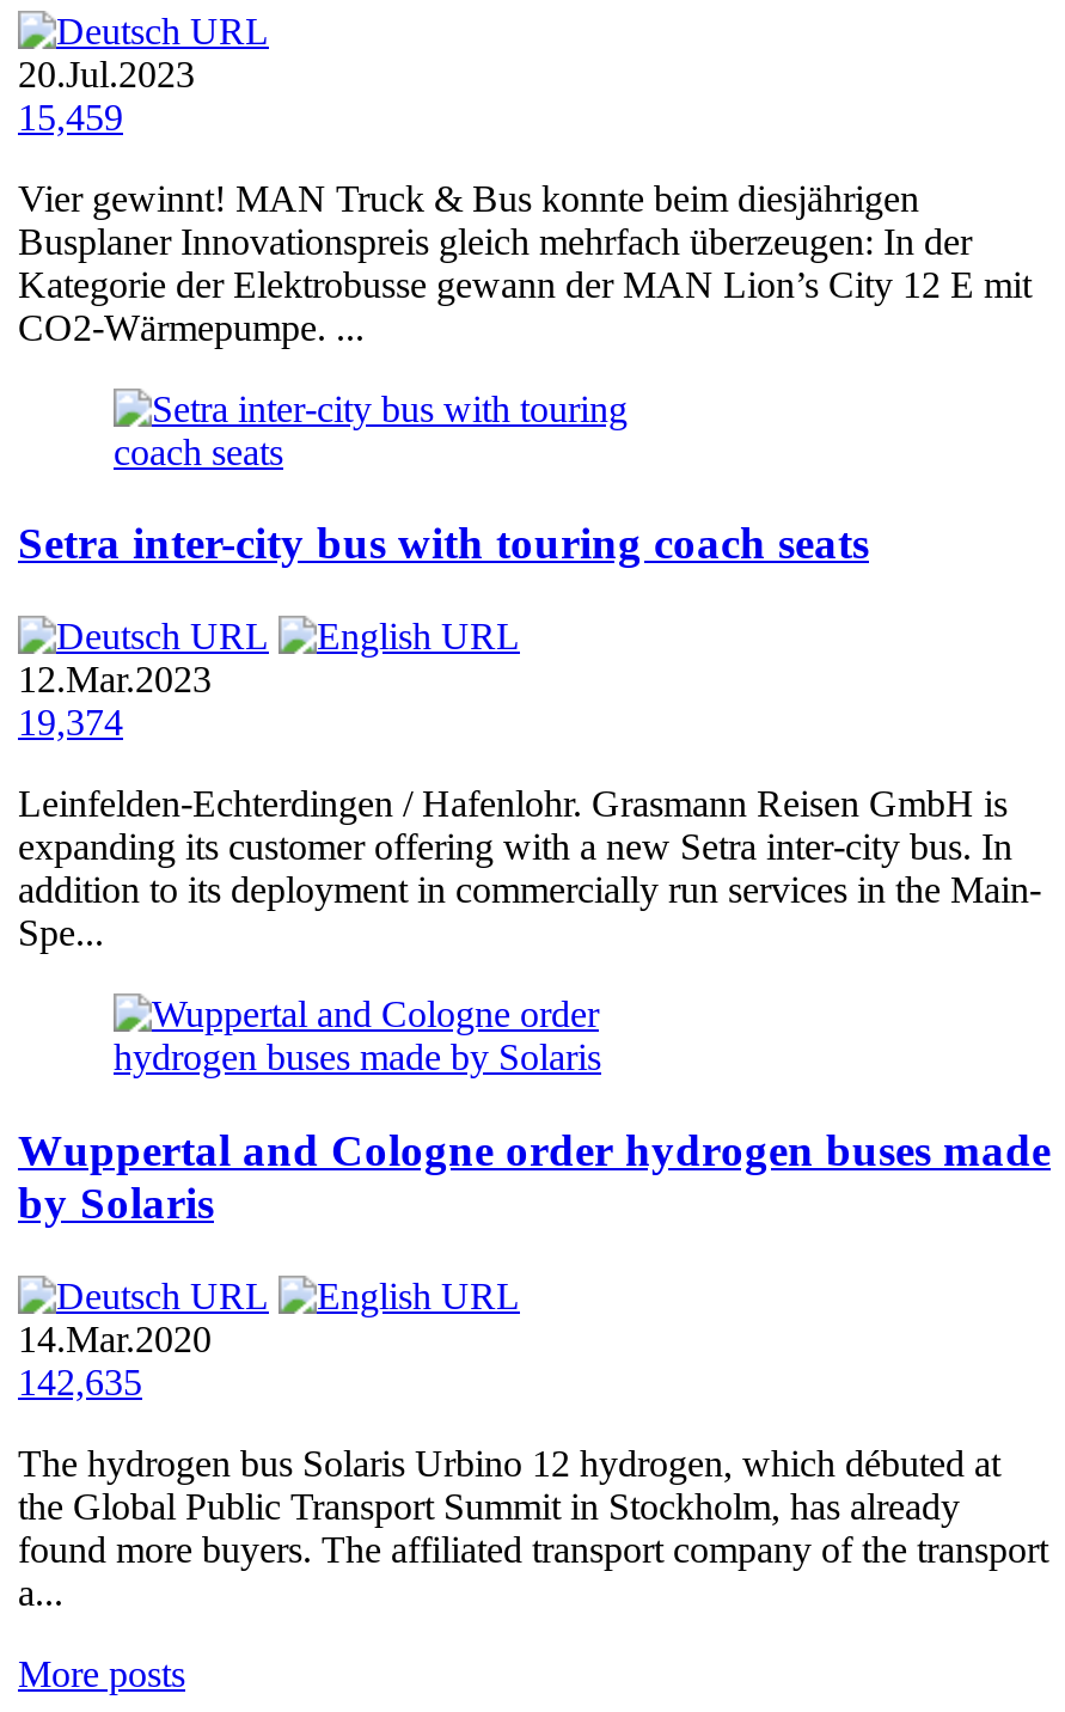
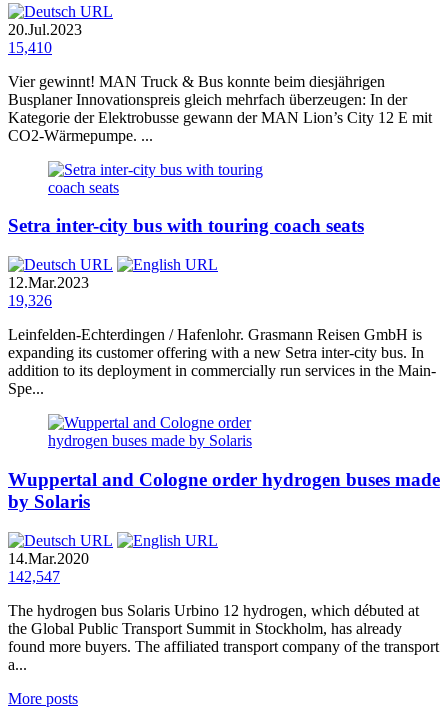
- 15,459
+ 15,410

- 19,374
+ 19,326

- 142,635
+ 142,547
